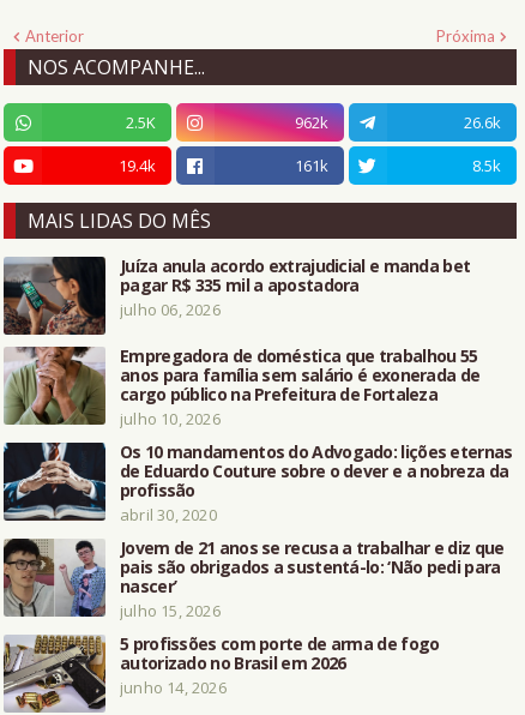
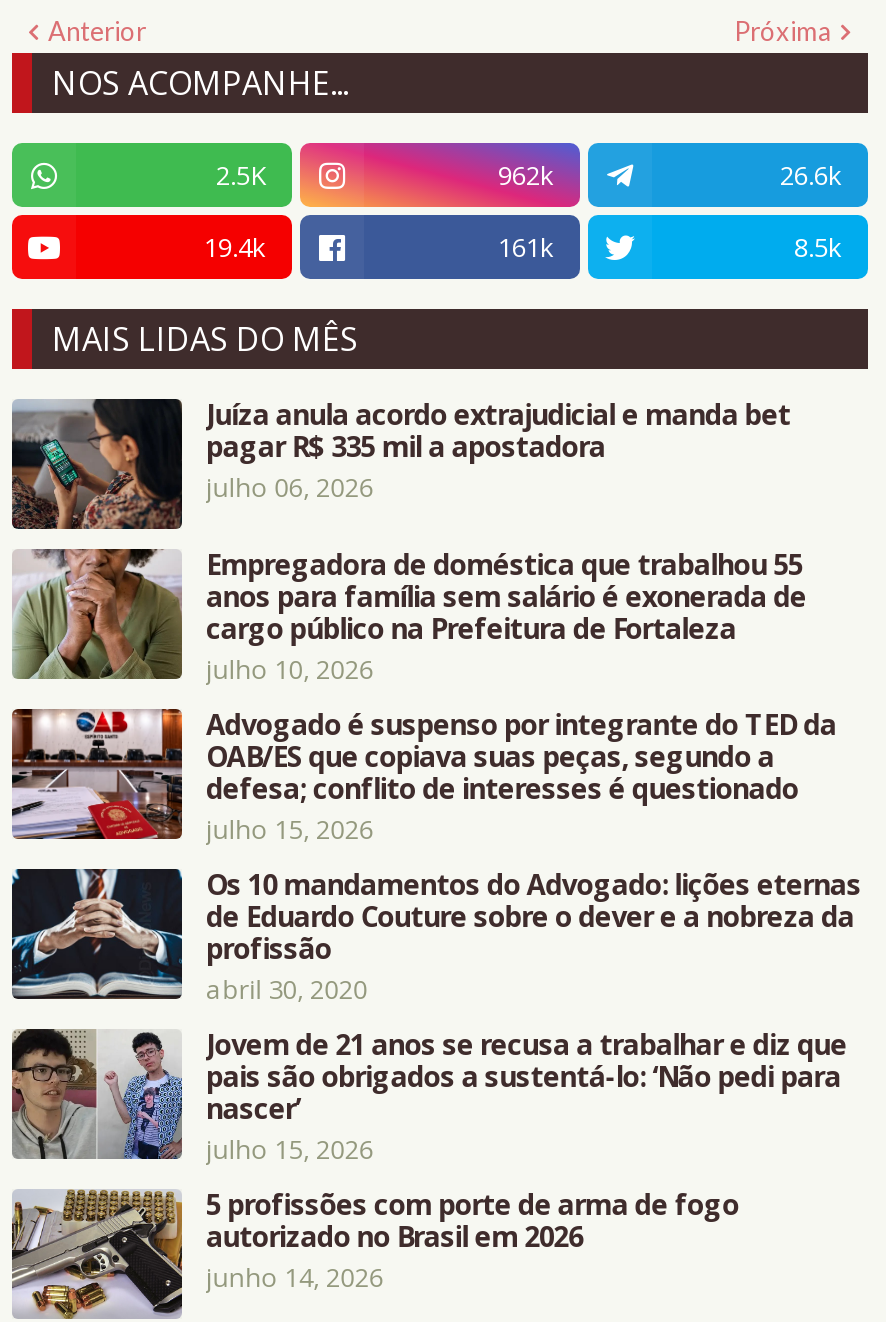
+ [image]
+ Advogado é suspenso por integrante do TED da
+ OAB/ES que copiava suas peças, segundo a
+ defesa; conflito de interesses é questionado
+ julho 15, 2026
